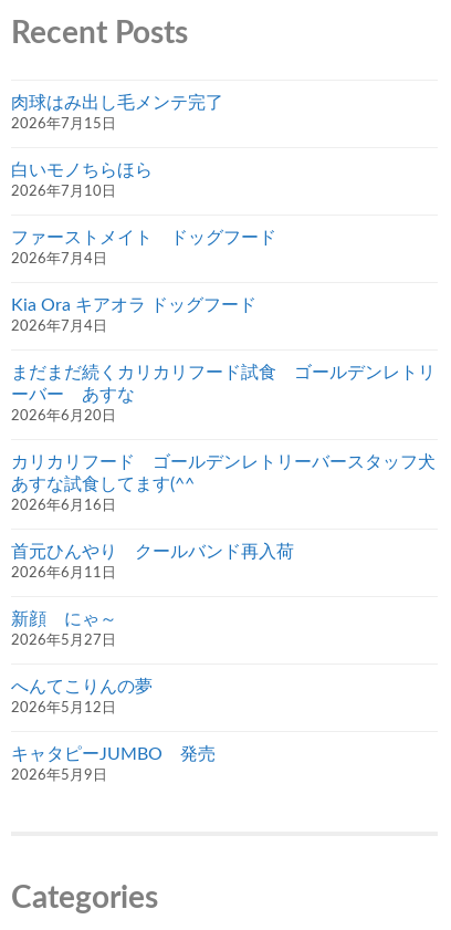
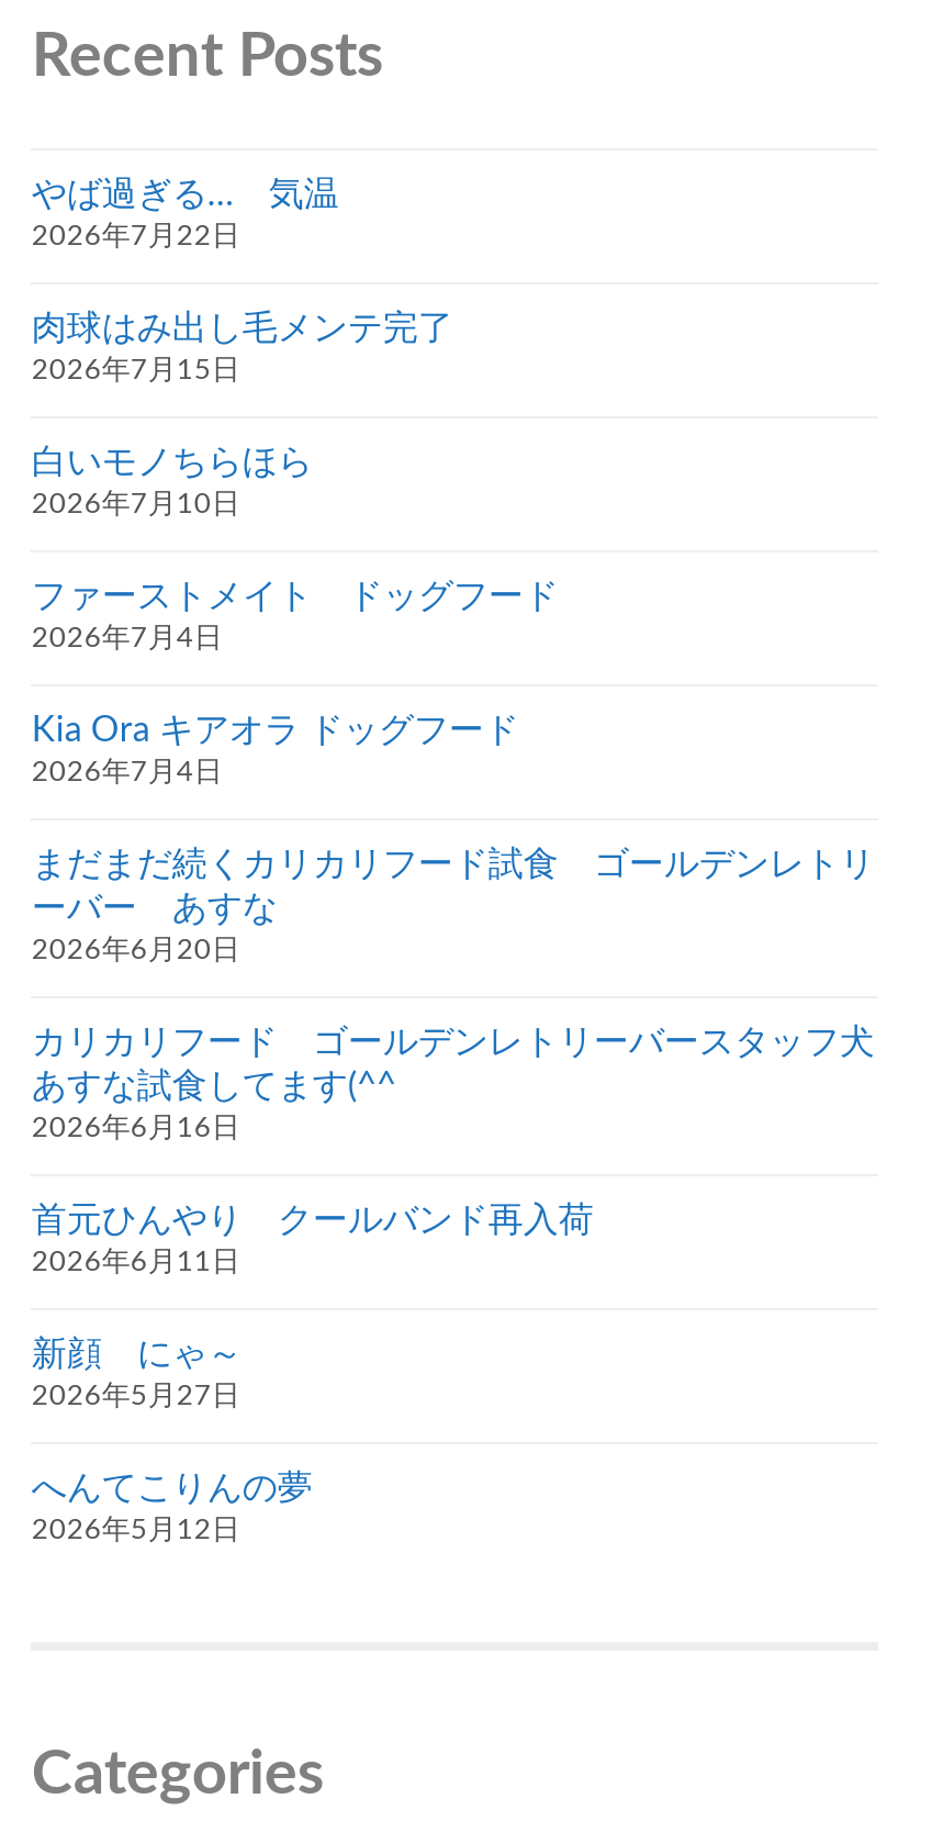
+ やば過ぎる… 気温
+ 2026年7月22日

moved down: 肉球はみ出し毛メンテ完了 | 2026年7月15日 | 白いモノちらほら | ... | へんてこりんの夢 | 2026年5月12日

- キャタピーJUMBO 発売
- 2026年5月9日
